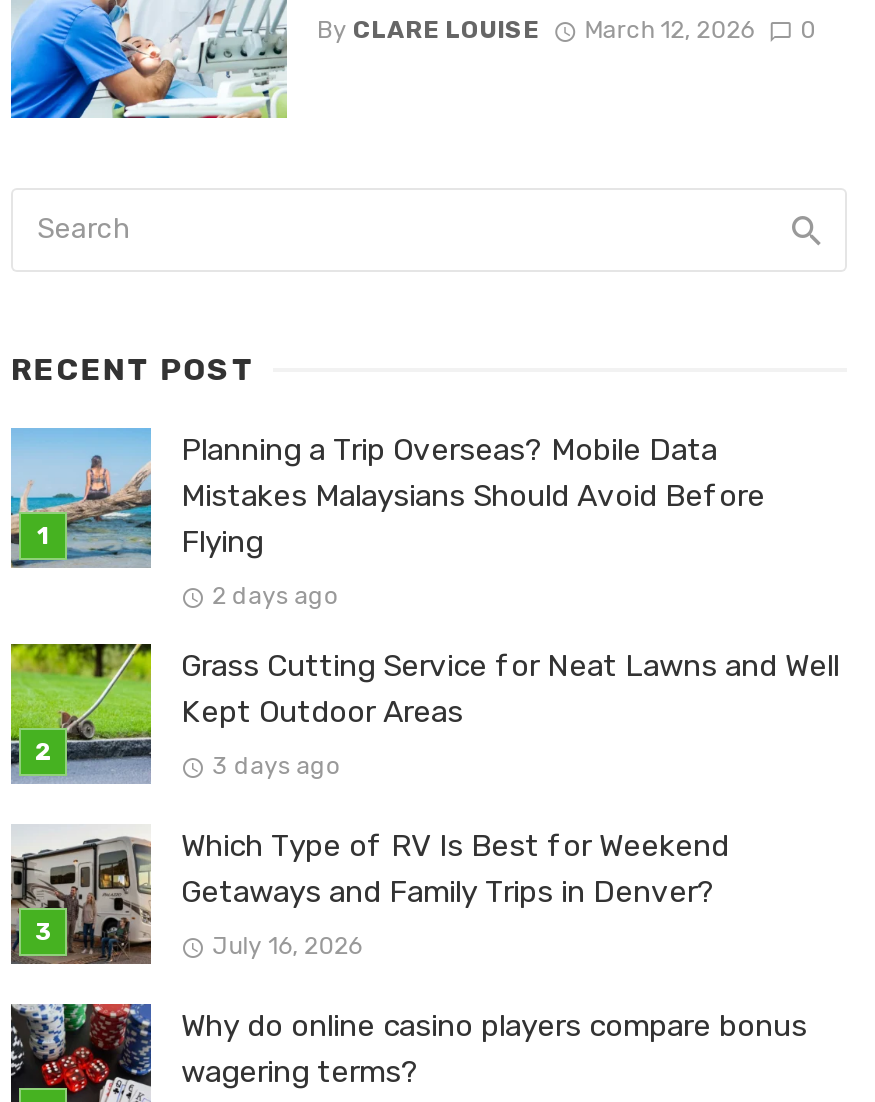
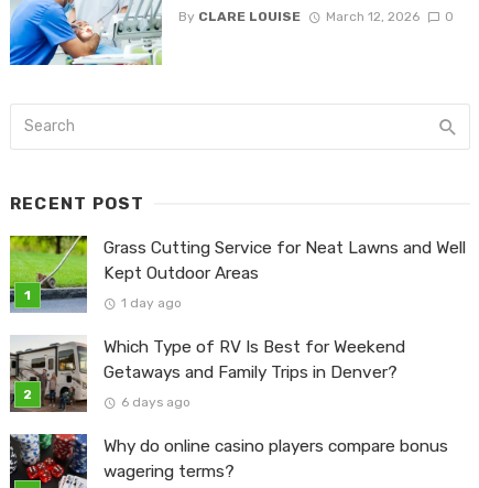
- [image]
- Planning a Trip Overseas? Mobile Data
- Mistakes Malaysians Should Avoid Before
- Flying
- 2 days ago

- 3 days ago
+ 1 day ago

- July 16, 2026
+ 6 days ago
